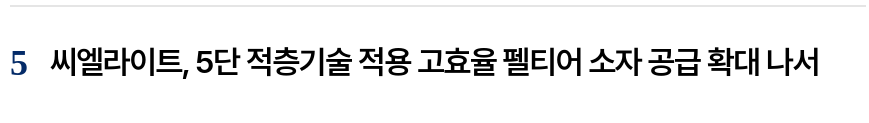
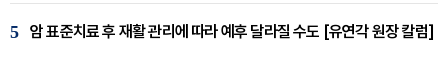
- 씨엘라이트, 5단 적층기술 적용 고효율 펠티어 소자 공급 확대 나서
+ 암 표준치료 후 재활 관리에 따라 예후 달라질 수도 [유연각 원장 칼럼]
